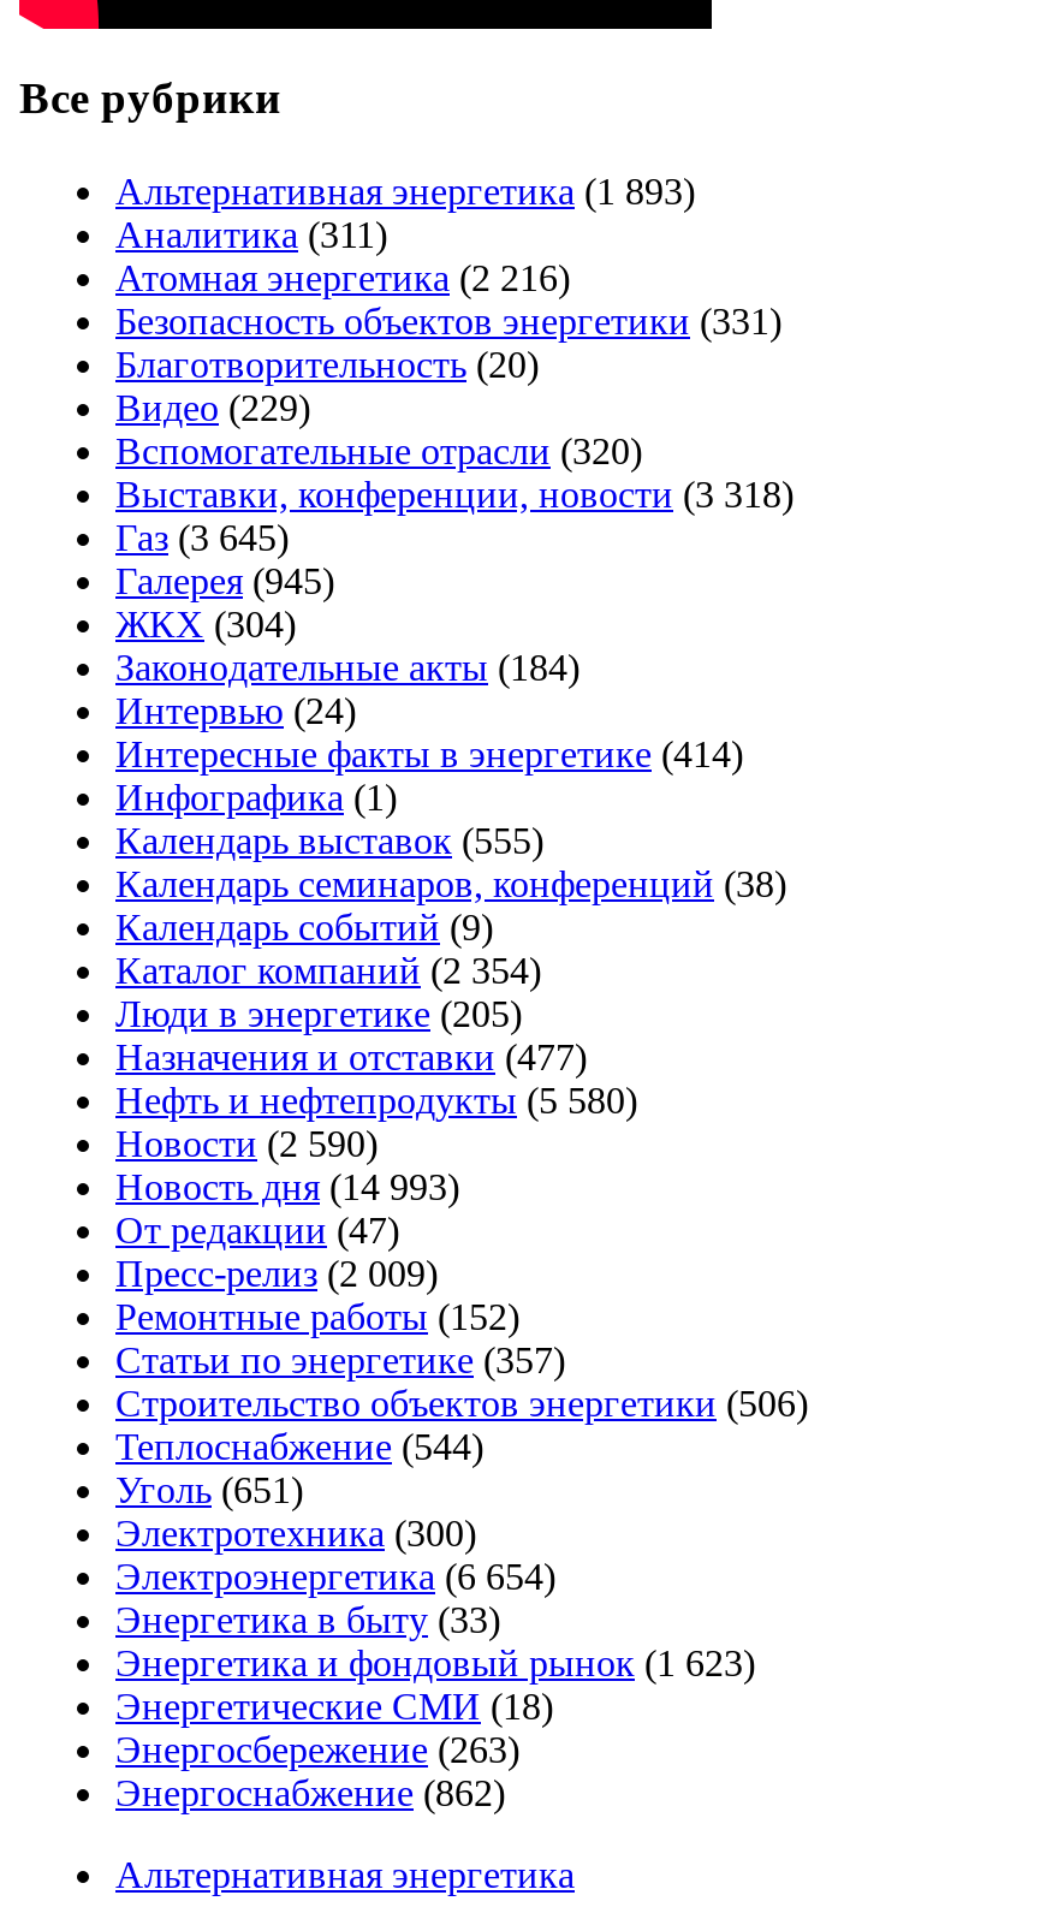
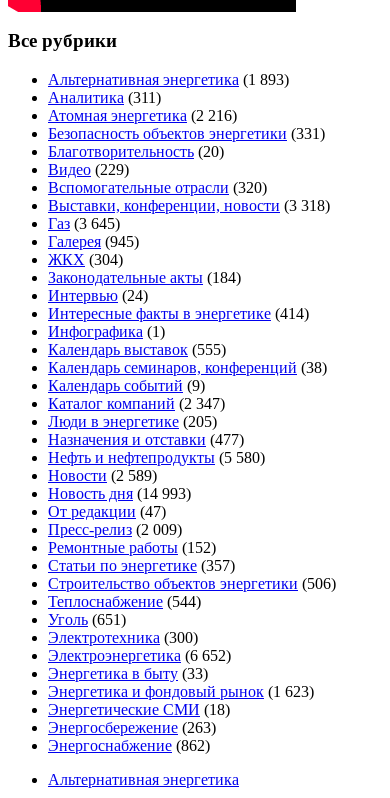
- Каталог компаний (2 354)
+ Каталог компаний (2 347)

- Новости (2 590)
+ Новости (2 589)

- Электроэнергетика (6 654)
+ Электроэнергетика (6 652)
